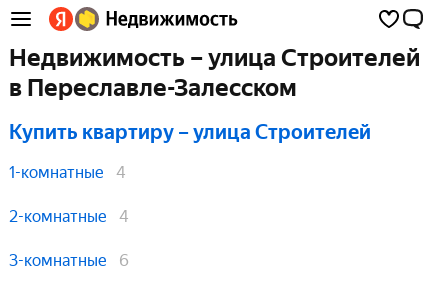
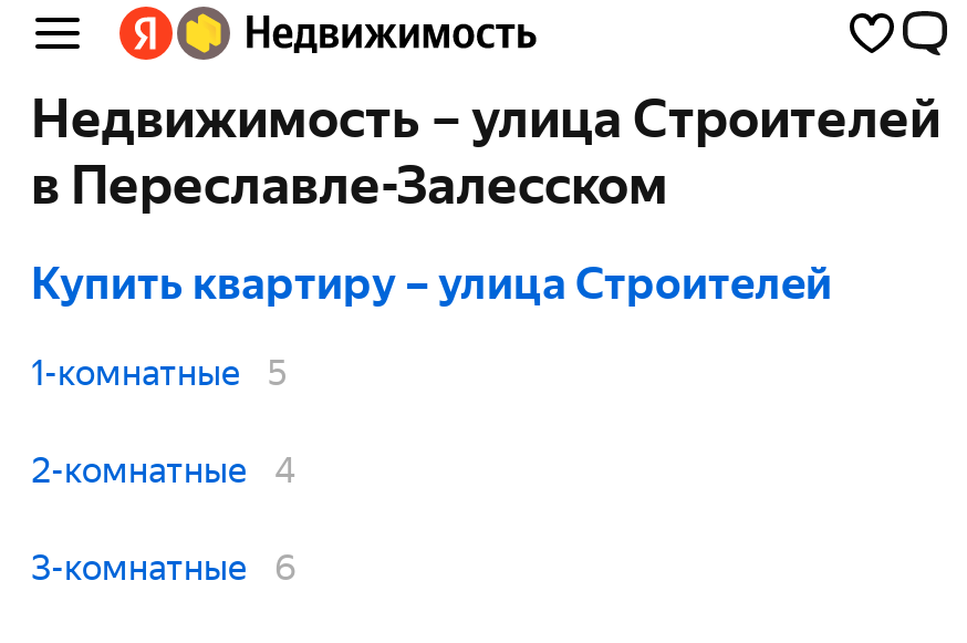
- 1-комнатные 4
+ 1-комнатные 5
